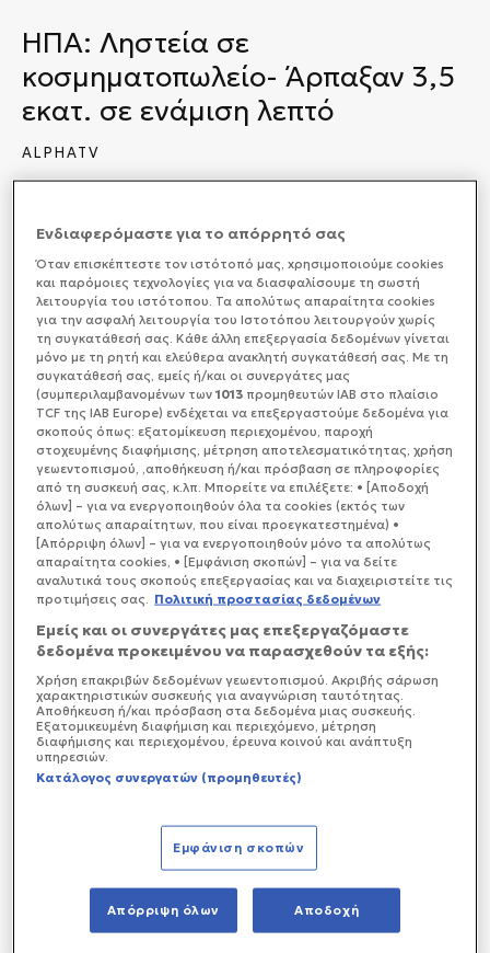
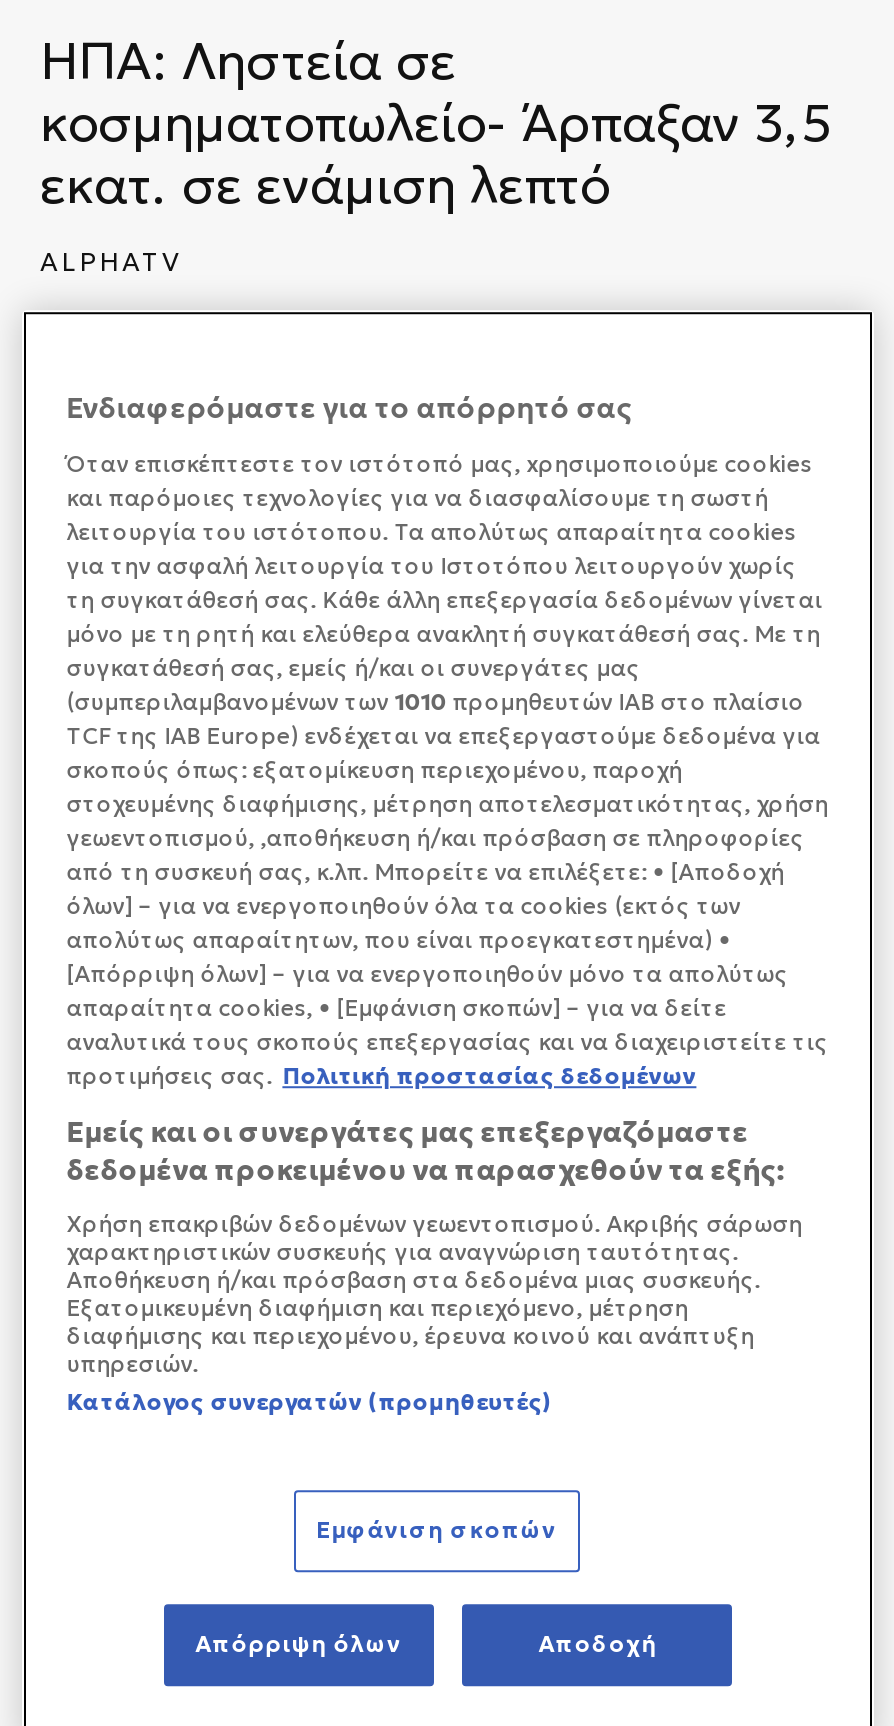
- (συμπεριλαμβανομένων των 1013 προμηθευτών IAB στο πλαίσιο
+ (συμπεριλαμβανομένων των 1010 προμηθευτών IAB στο πλαίσιο
